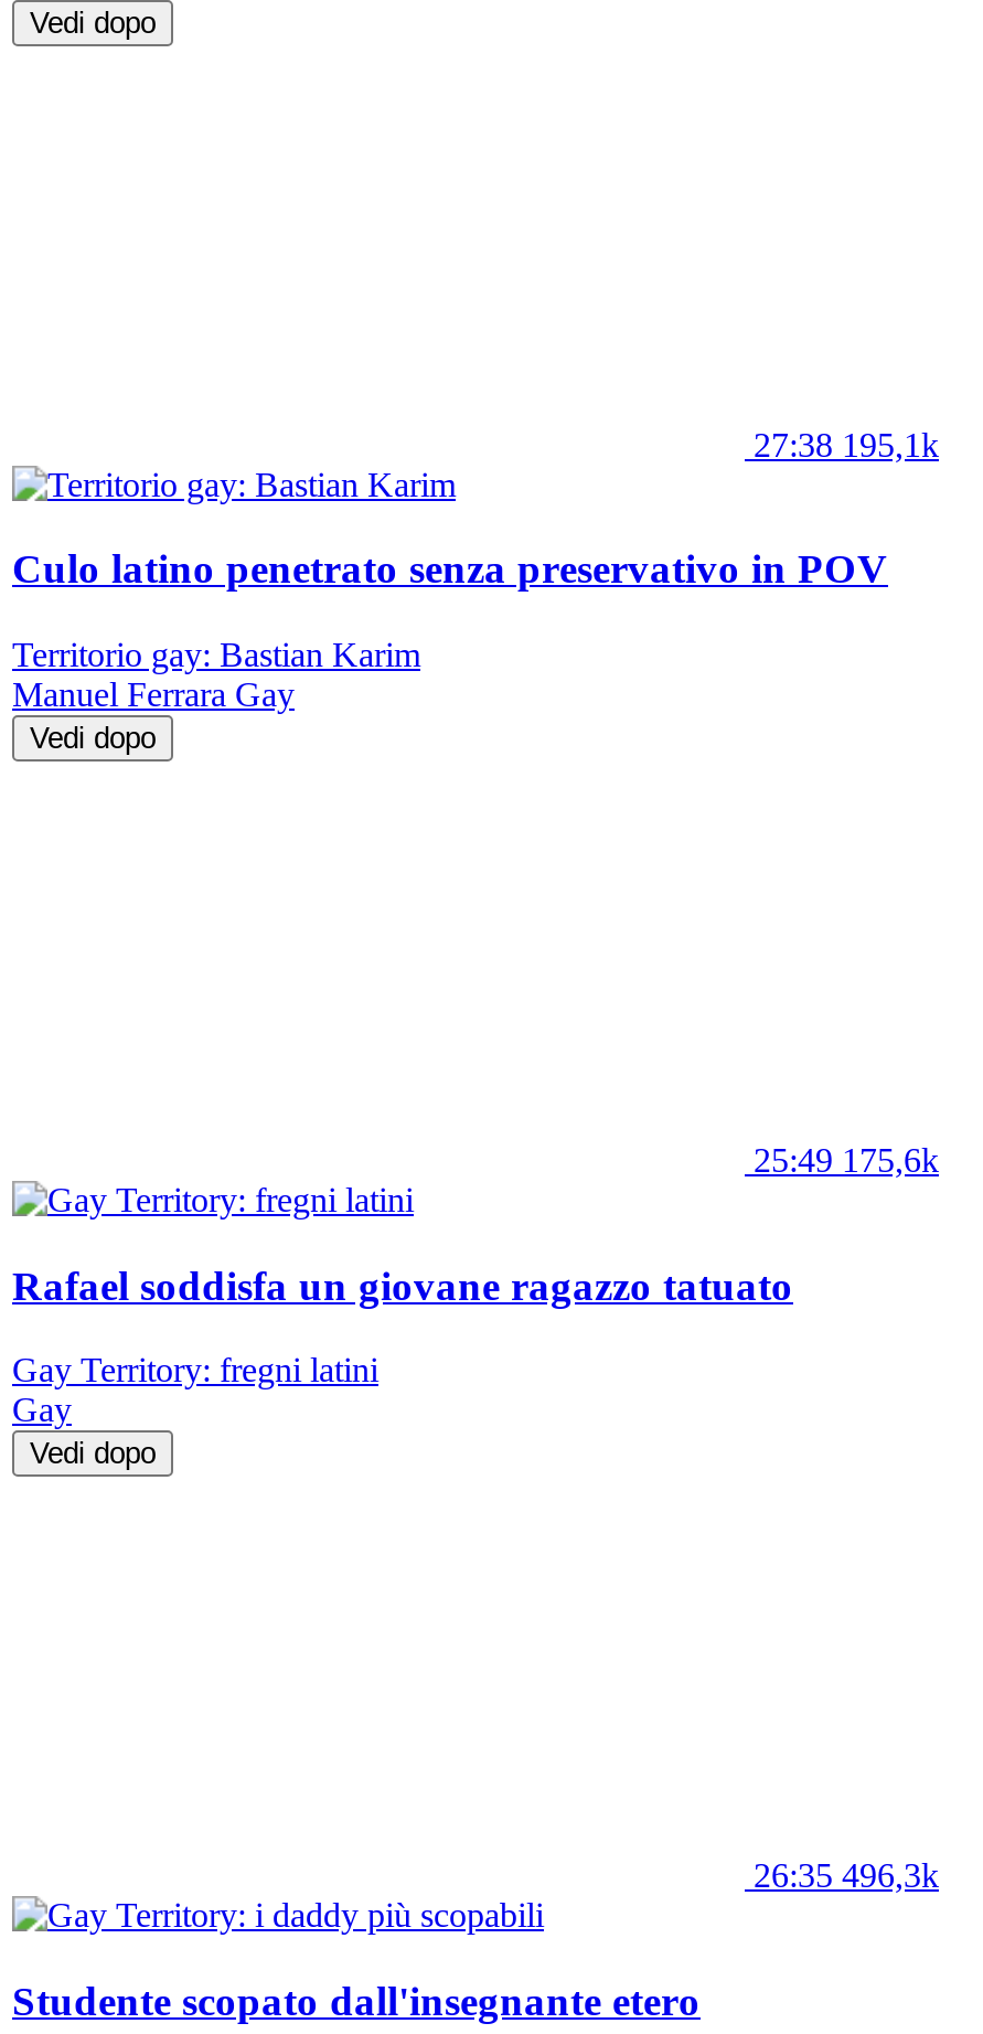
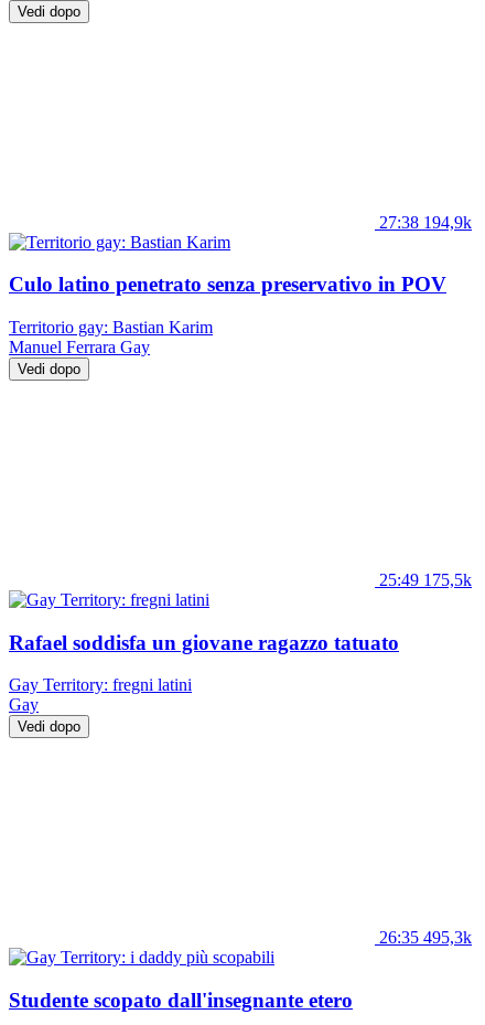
- 27:38 195,1k
+ 27:38 194,9k

- 25:49 175,6k
+ 25:49 175,5k

- 26:35 496,3k
+ 26:35 495,3k
